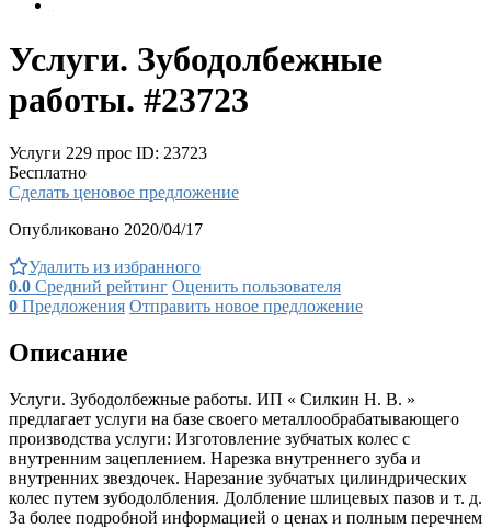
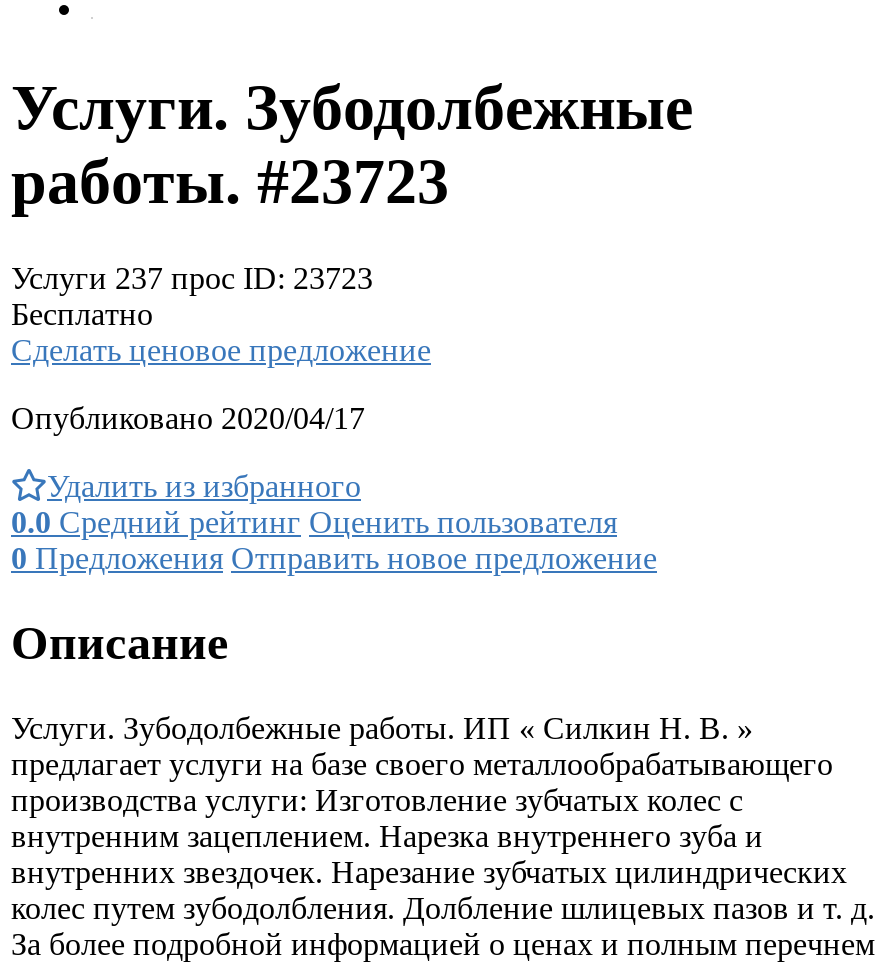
- Услуги 229 прос ID: 23723
+ Услуги 237 прос ID: 23723
